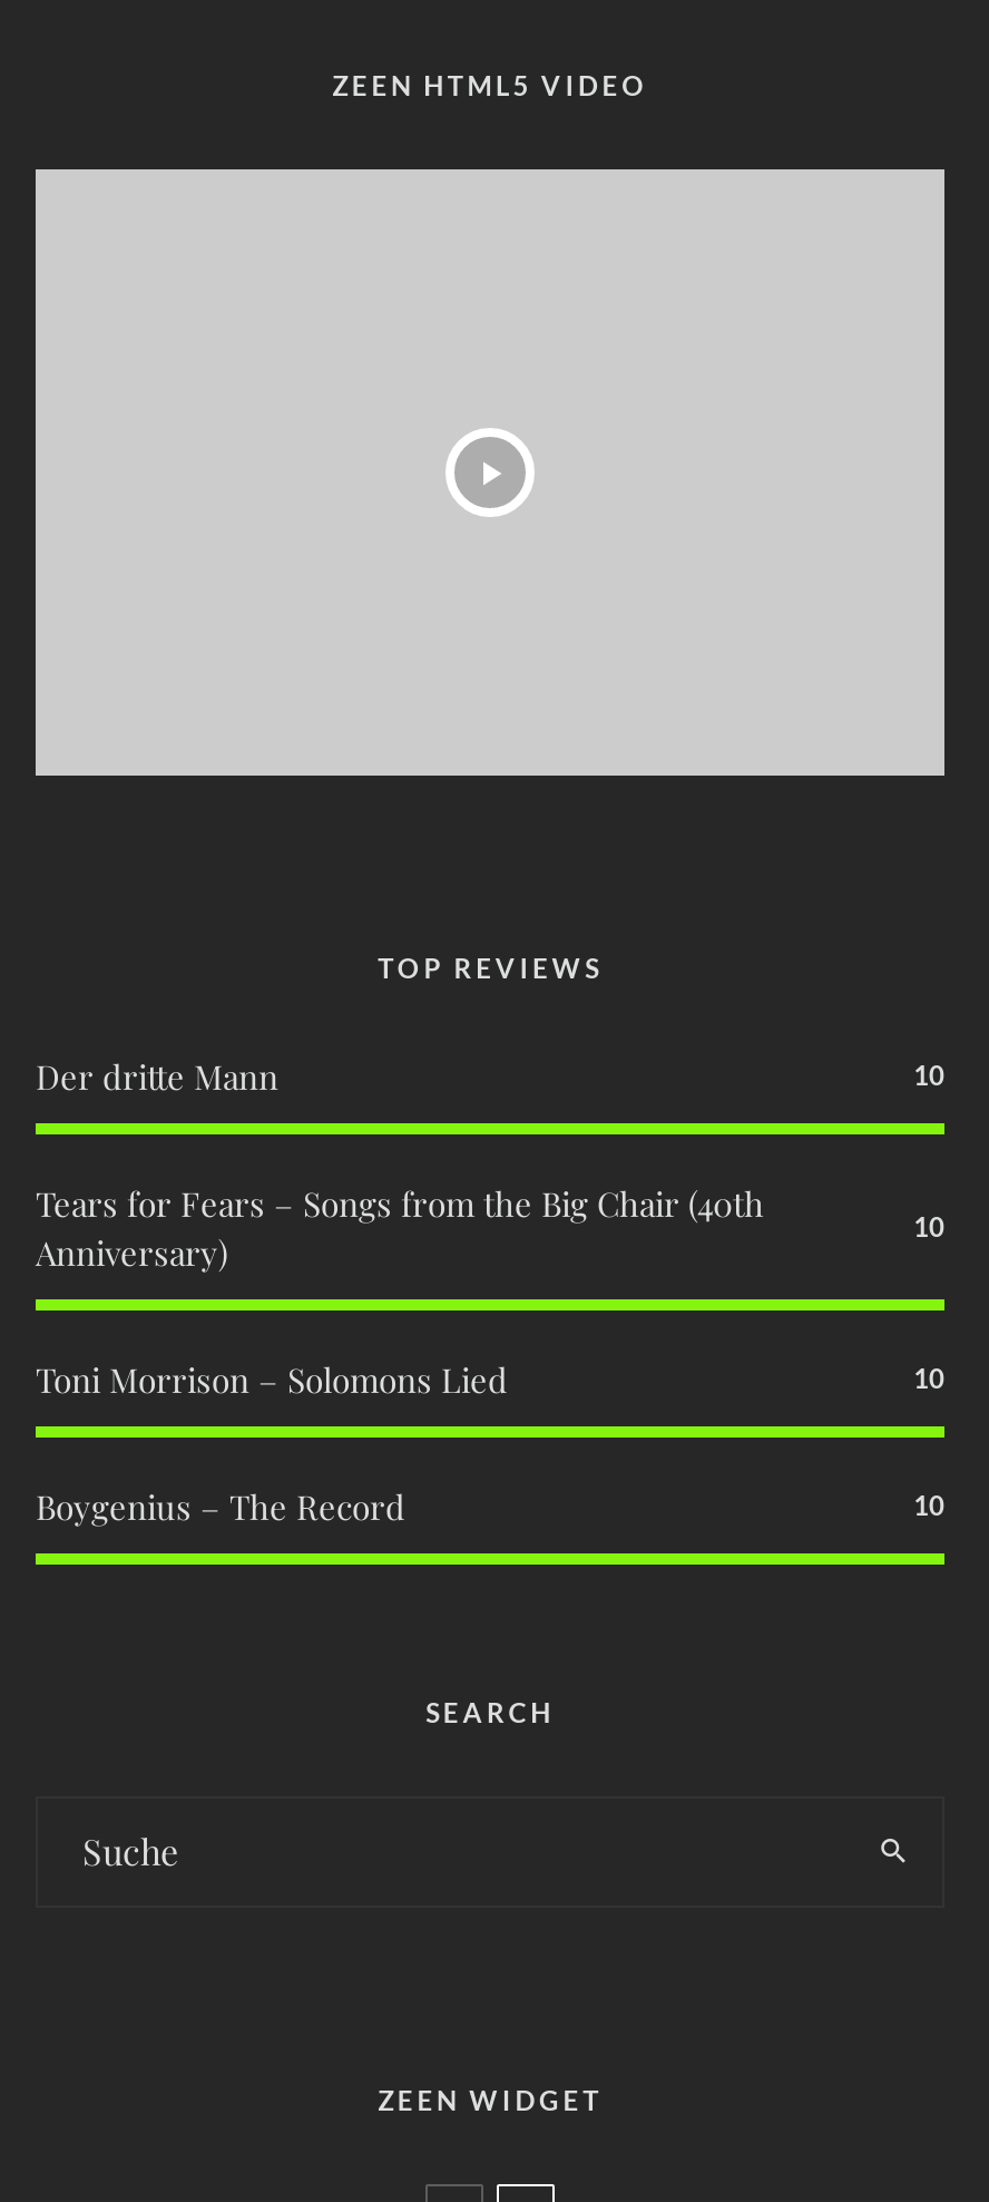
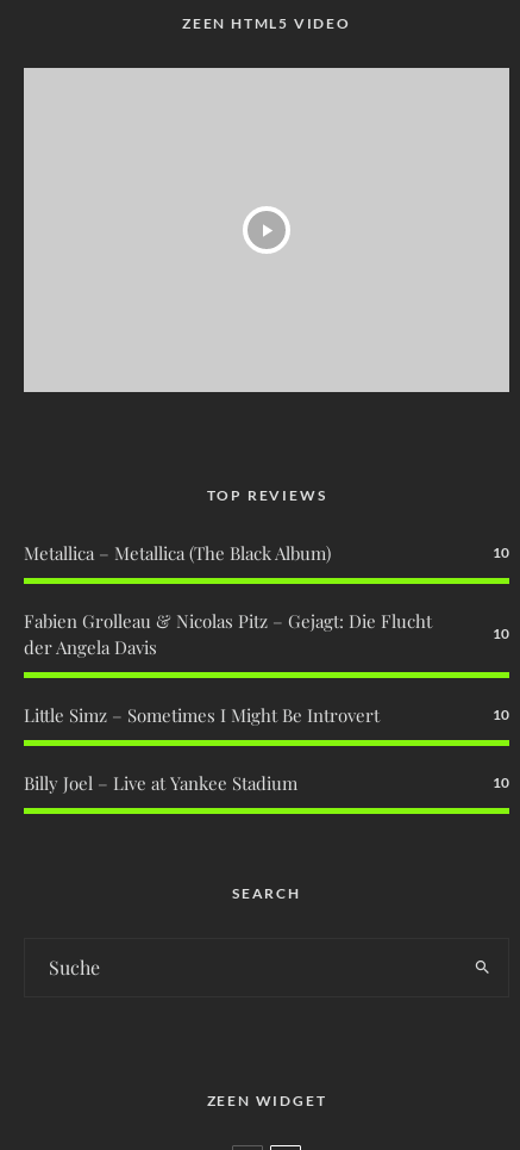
- Der dritte Mann
+ Metallica – Metallica (The Black Album)

- Tears for Fears – Songs from the Big Chair (40th
- Anniversary)
+ Fabien Grolleau & Nicolas Pitz – Gejagt: Die Flucht
+ der Angela Davis

- Toni Morrison – Solomons Lied
+ Little Simz – Sometimes I Might Be Introvert

- Boygenius – The Record
+ Billy Joel – Live at Yankee Stadium
